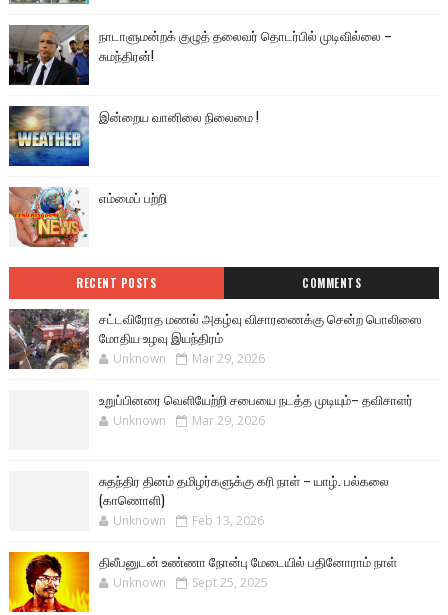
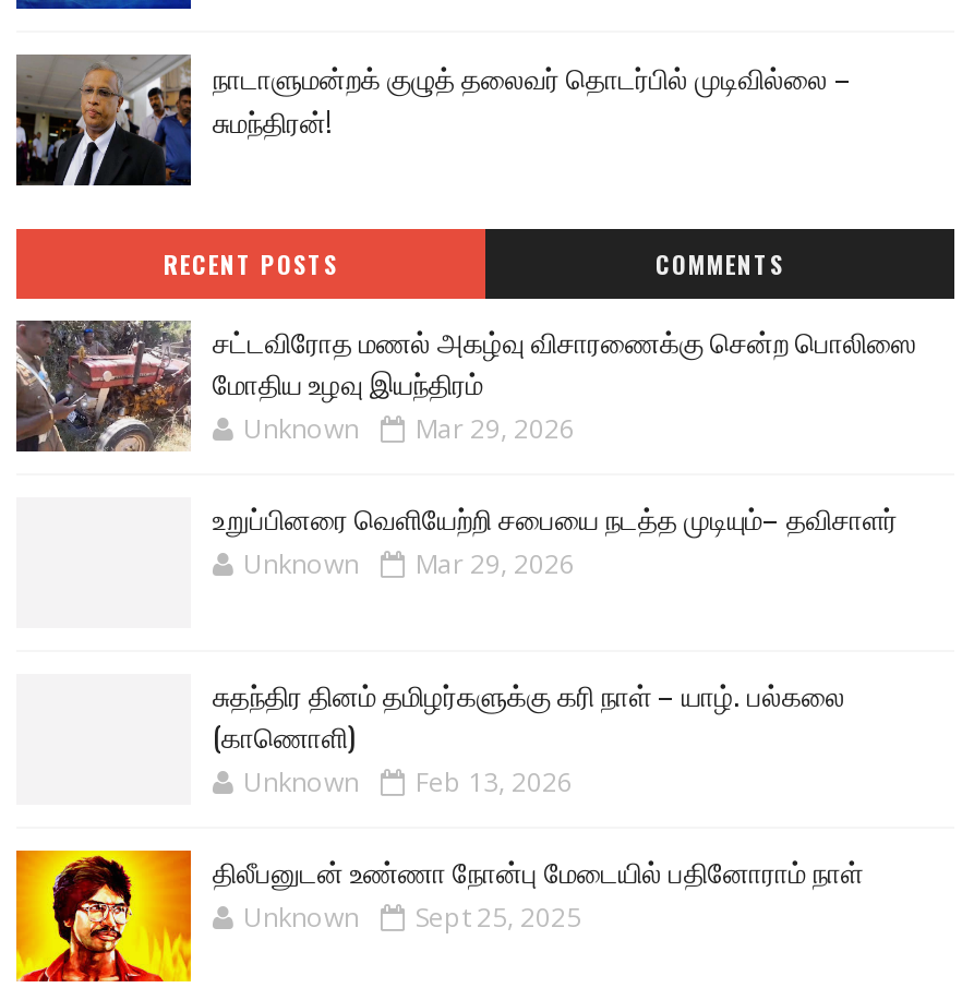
- [image]
- இன்றைய வானிலை நிலைமை !

- [image]
- எம்மைப் பற்றி
